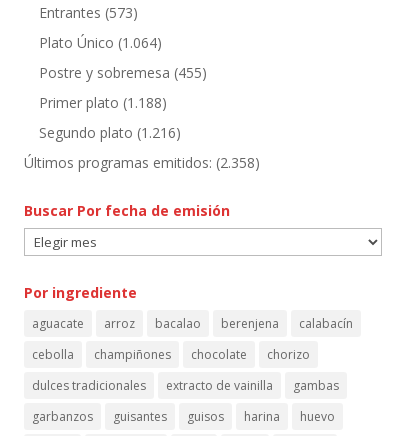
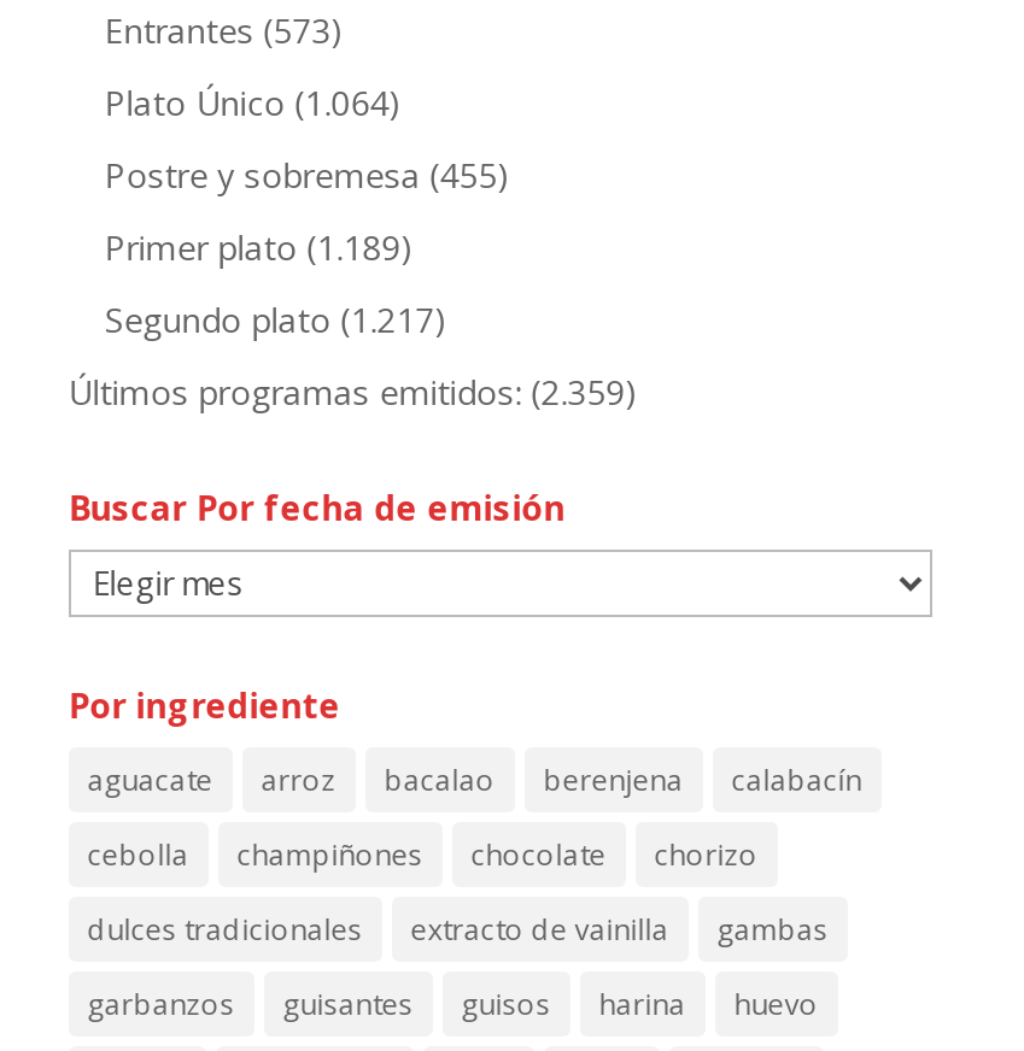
- Primer plato (1.188)
+ Primer plato (1.189)

- Segundo plato (1.216)
+ Segundo plato (1.217)

- Últimos programas emitidos: (2.358)
+ Últimos programas emitidos: (2.359)
